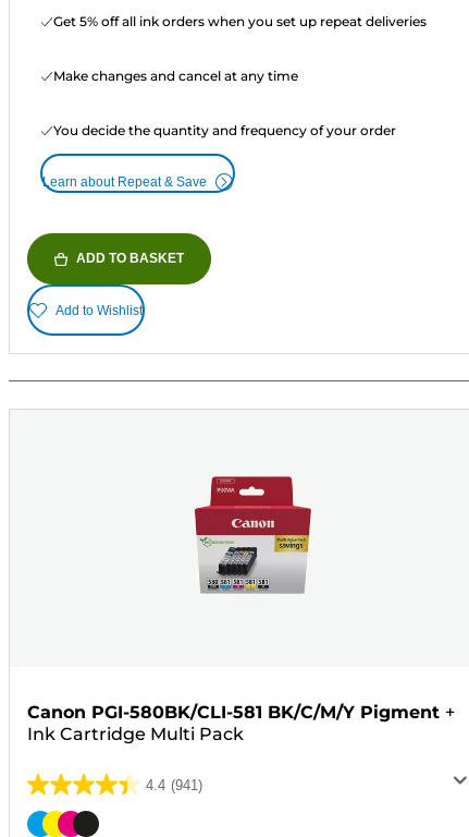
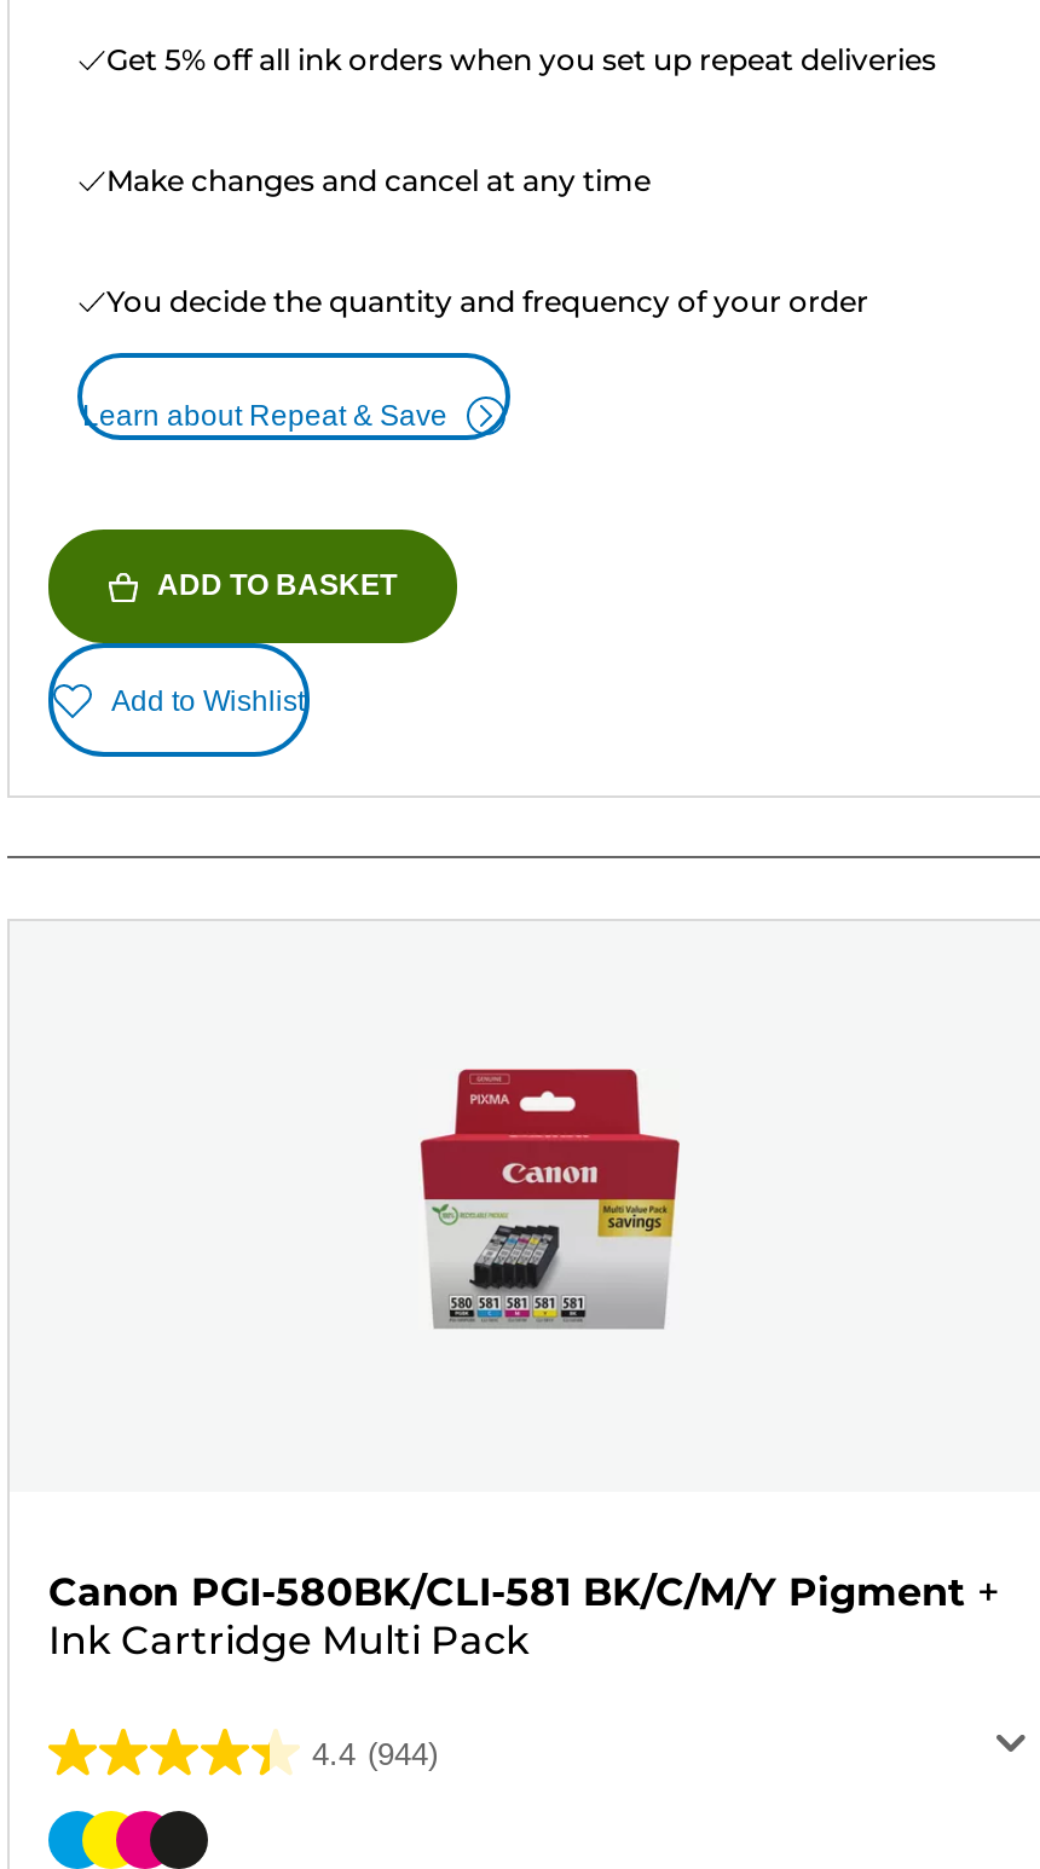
- 4.4 (941)
+ 4.4 (944)
